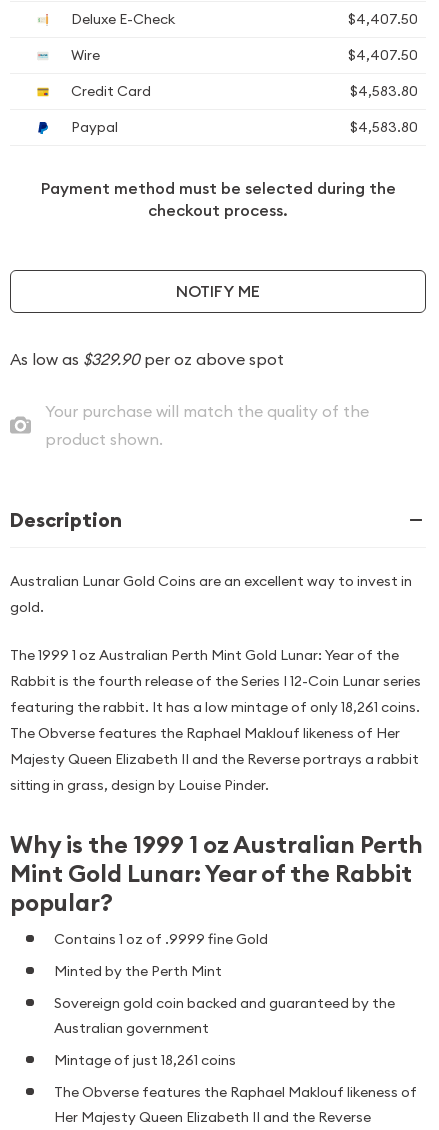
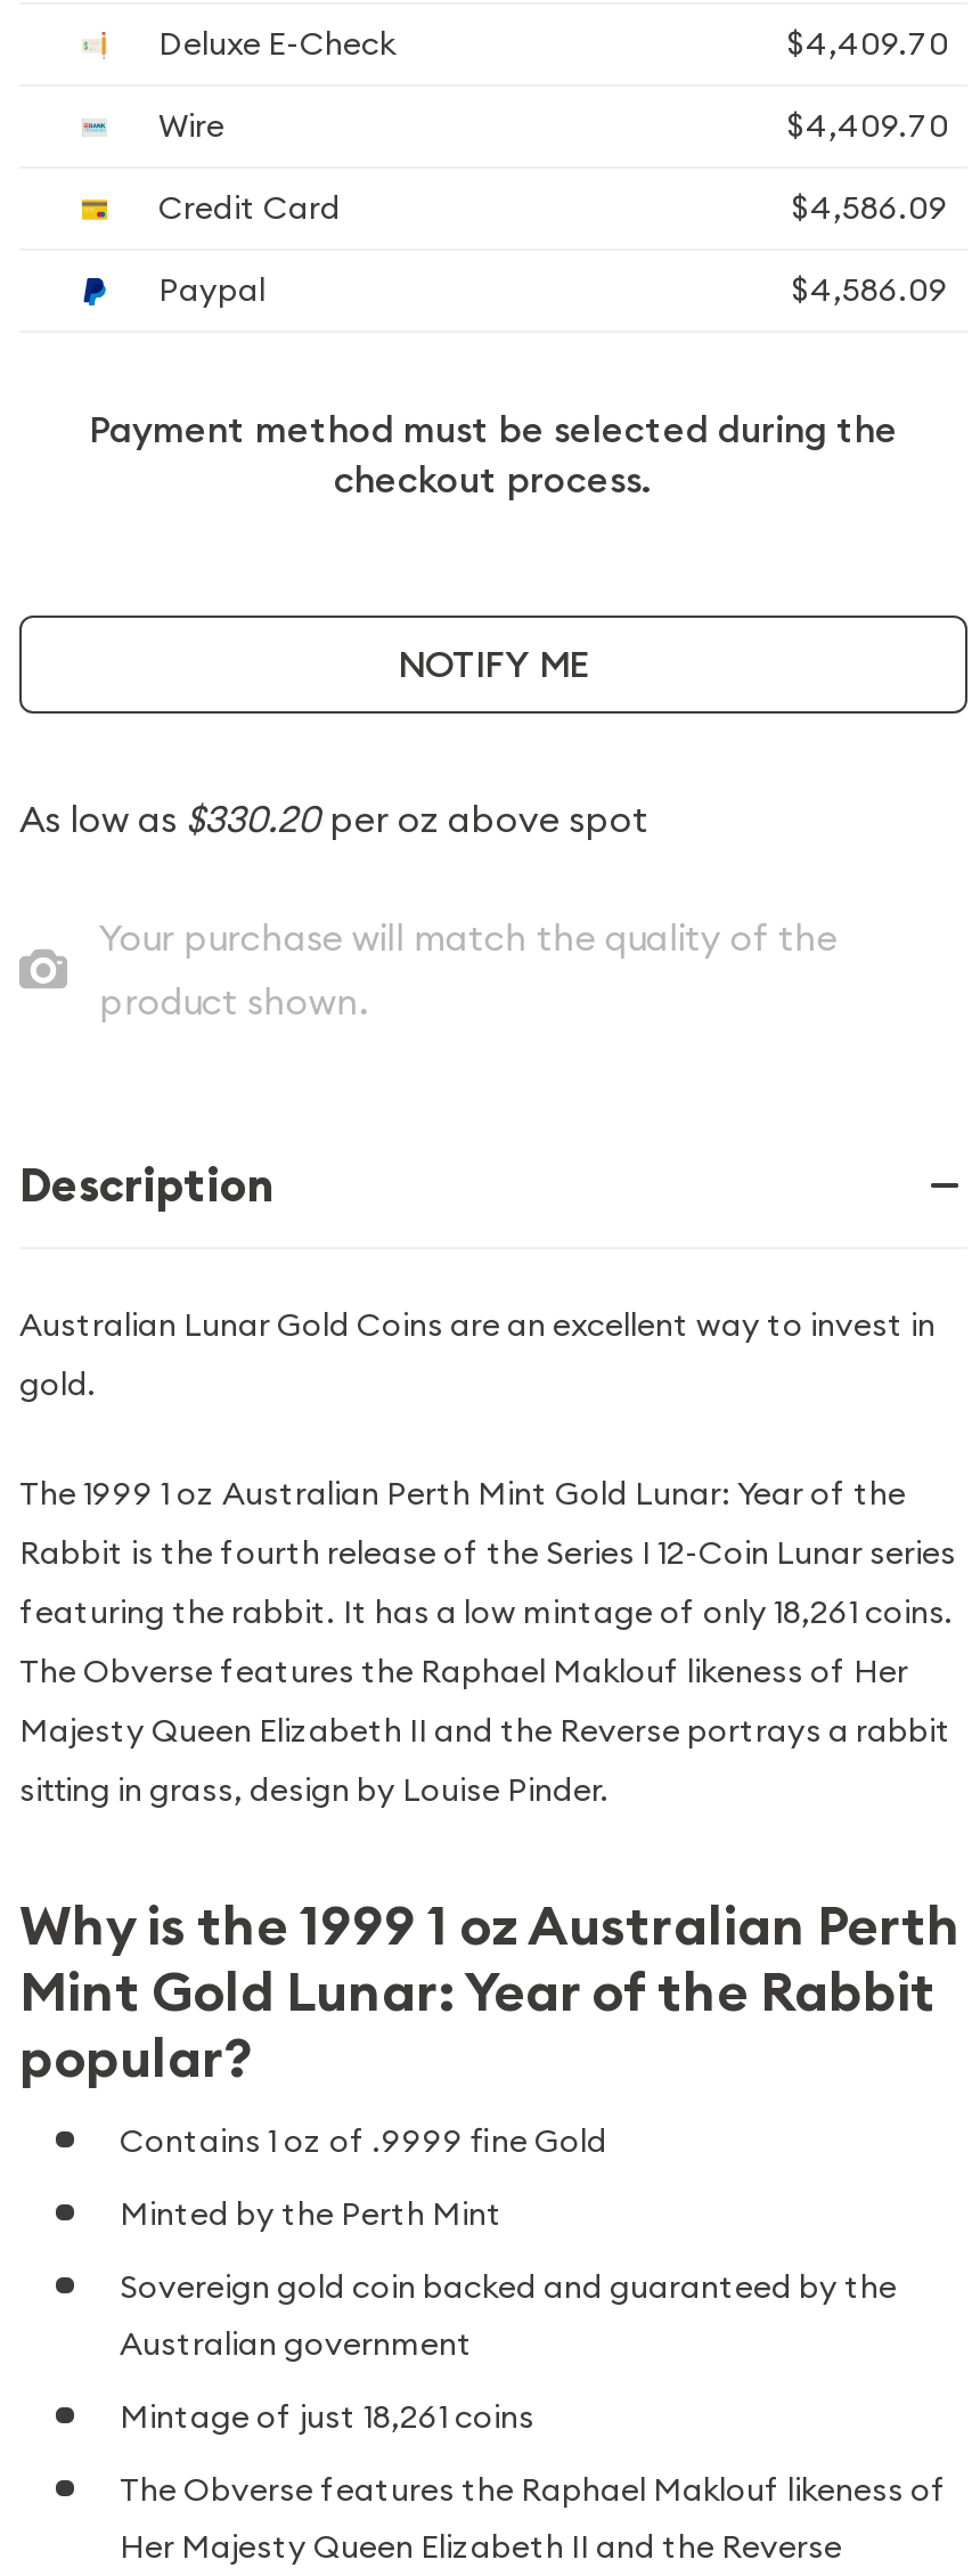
- $4,407.50
+ $4,409.70

- $4,407.50
+ $4,409.70

- $4,583.80
+ $4,586.09

- $4,583.80
+ $4,586.09

- As low as $329.90 per oz above spot
+ As low as $330.20 per oz above spot
